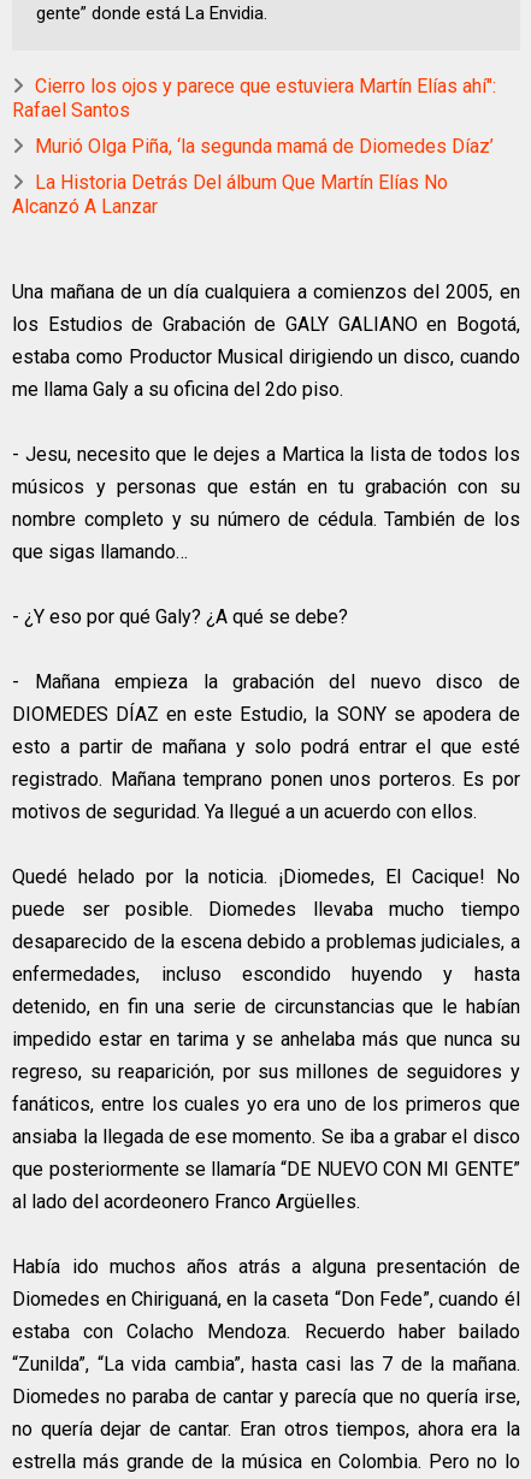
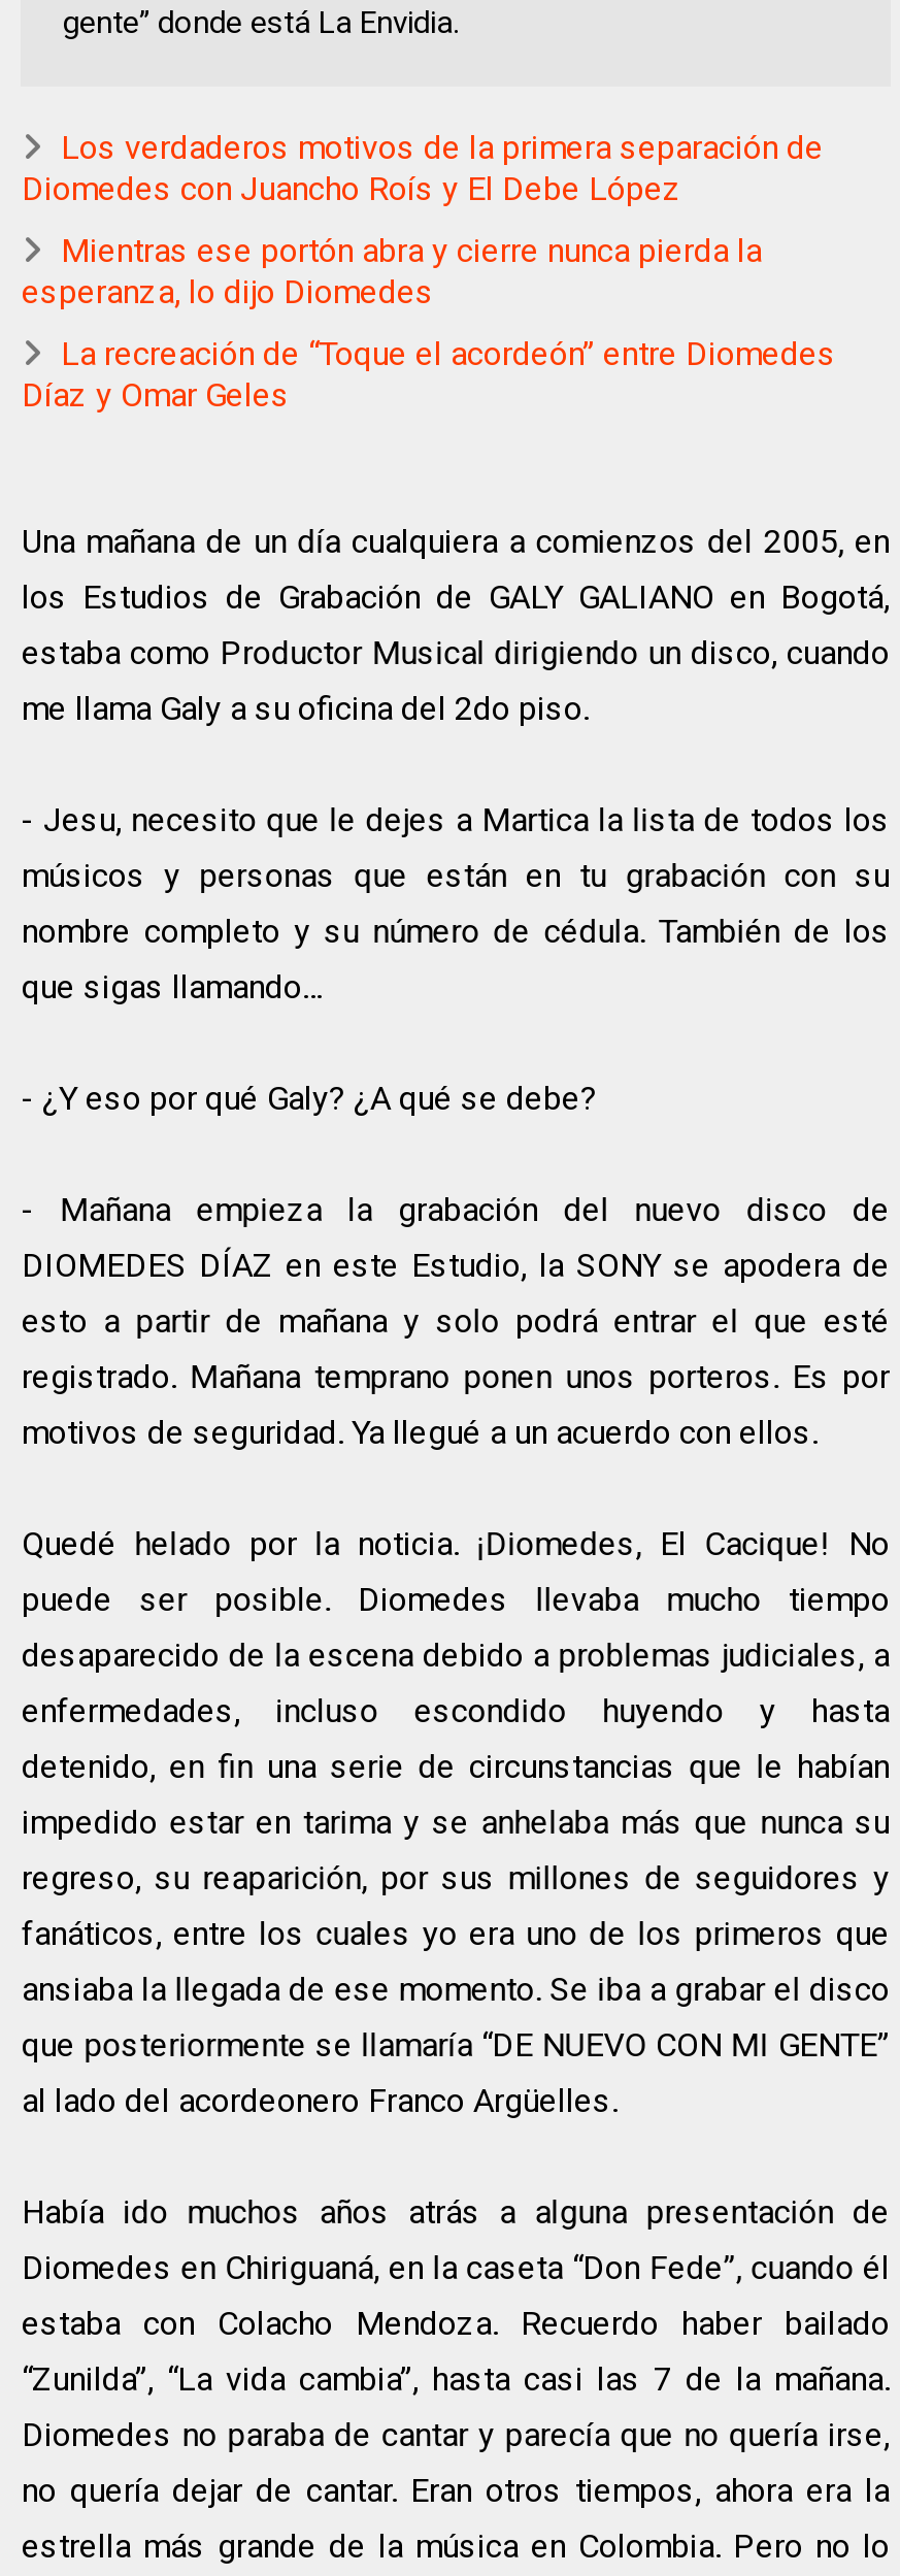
- Cierro los ojos y parece que estuviera Martín Elías ahí":
- Rafael Santos
+ Los verdaderos motivos de la primera separación de
+ Diomedes con Juancho Roís y El Debe López

- Murió Olga Piña, ‘la segunda mamá de Diomedes Díaz’
+ Mientras ese portón abra y cierre nunca pierda la
+ esperanza, lo dijo Diomedes

- La Historia Detrás Del álbum Que Martín Elías No
- Alcanzó A Lanzar
+ La recreación de “Toque el acordeón” entre Diomedes
+ Díaz y Omar Geles
